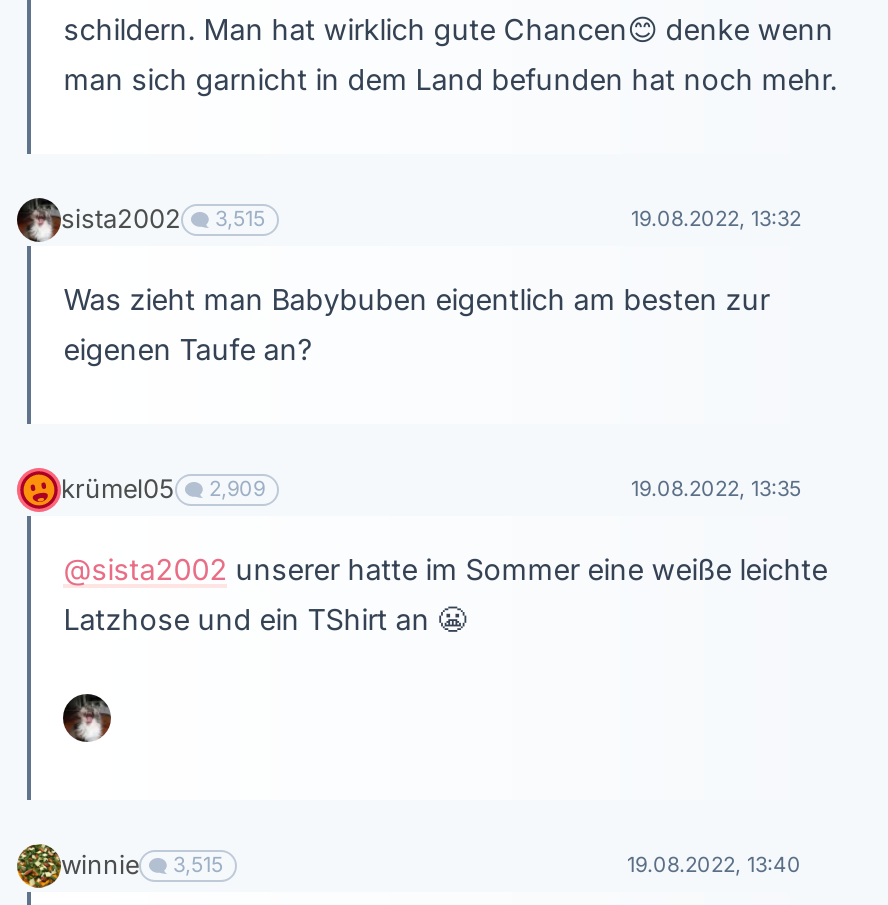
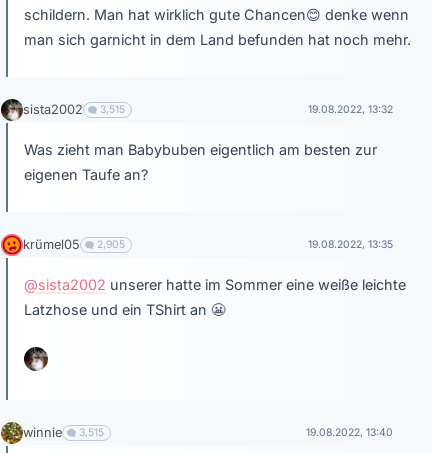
- krümel05 2,909
+ krümel05 2,905
